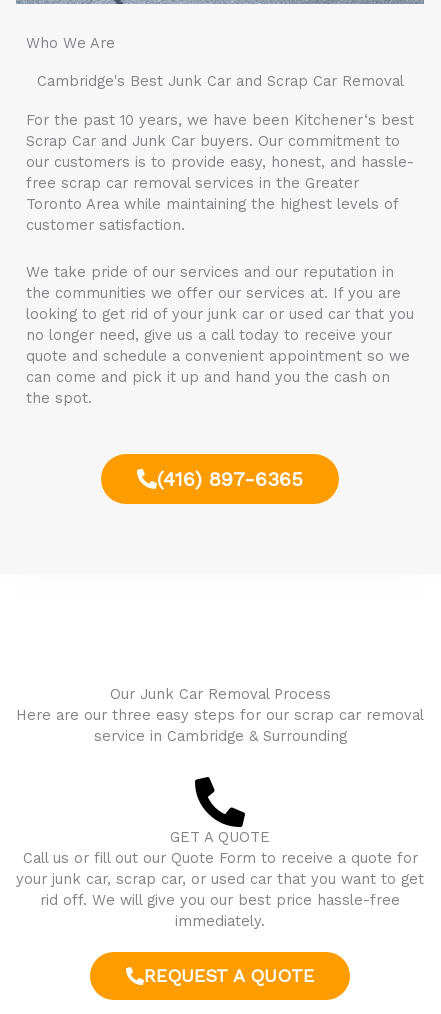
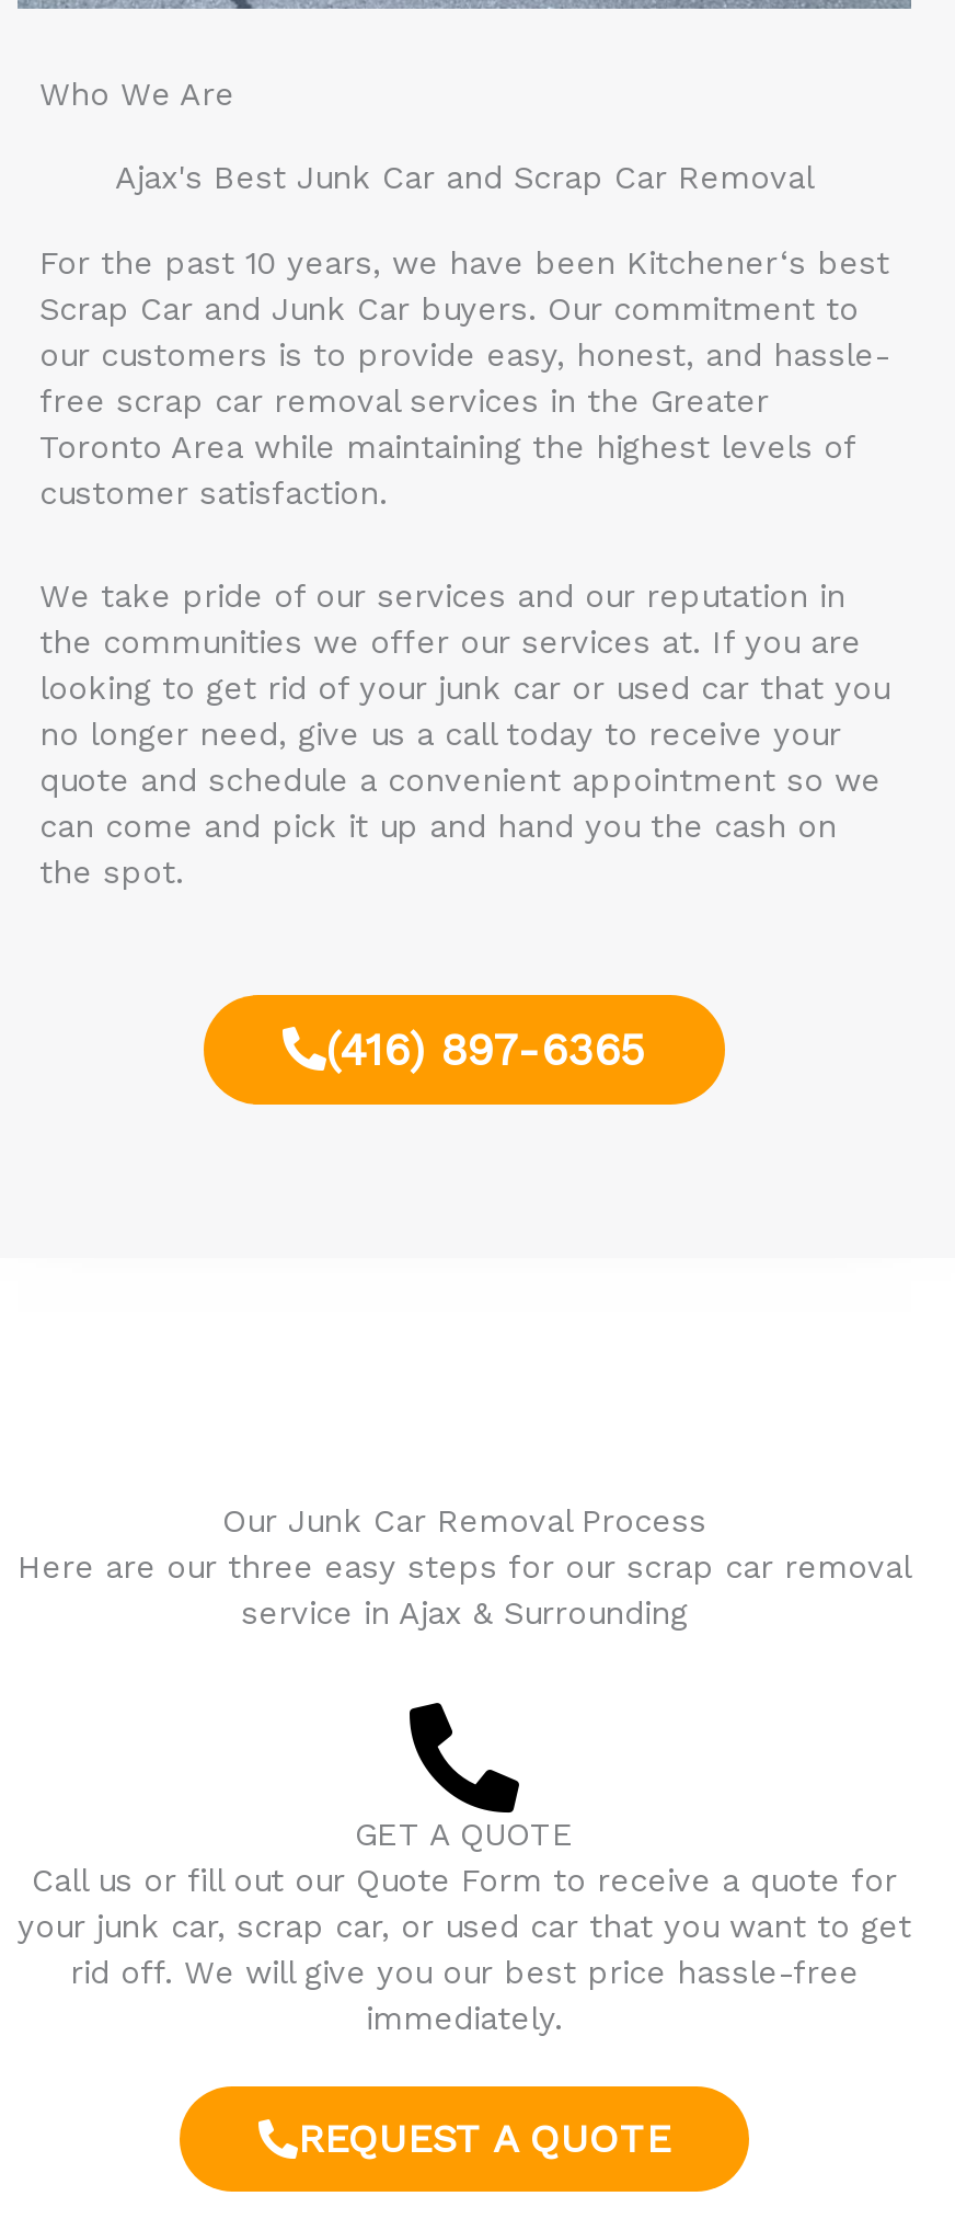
- Cambridge's Best Junk Car and Scrap Car Removal
+ Ajax's Best Junk Car and Scrap Car Removal

- service in Cambridge & Surrounding
+ service in Ajax & Surrounding
